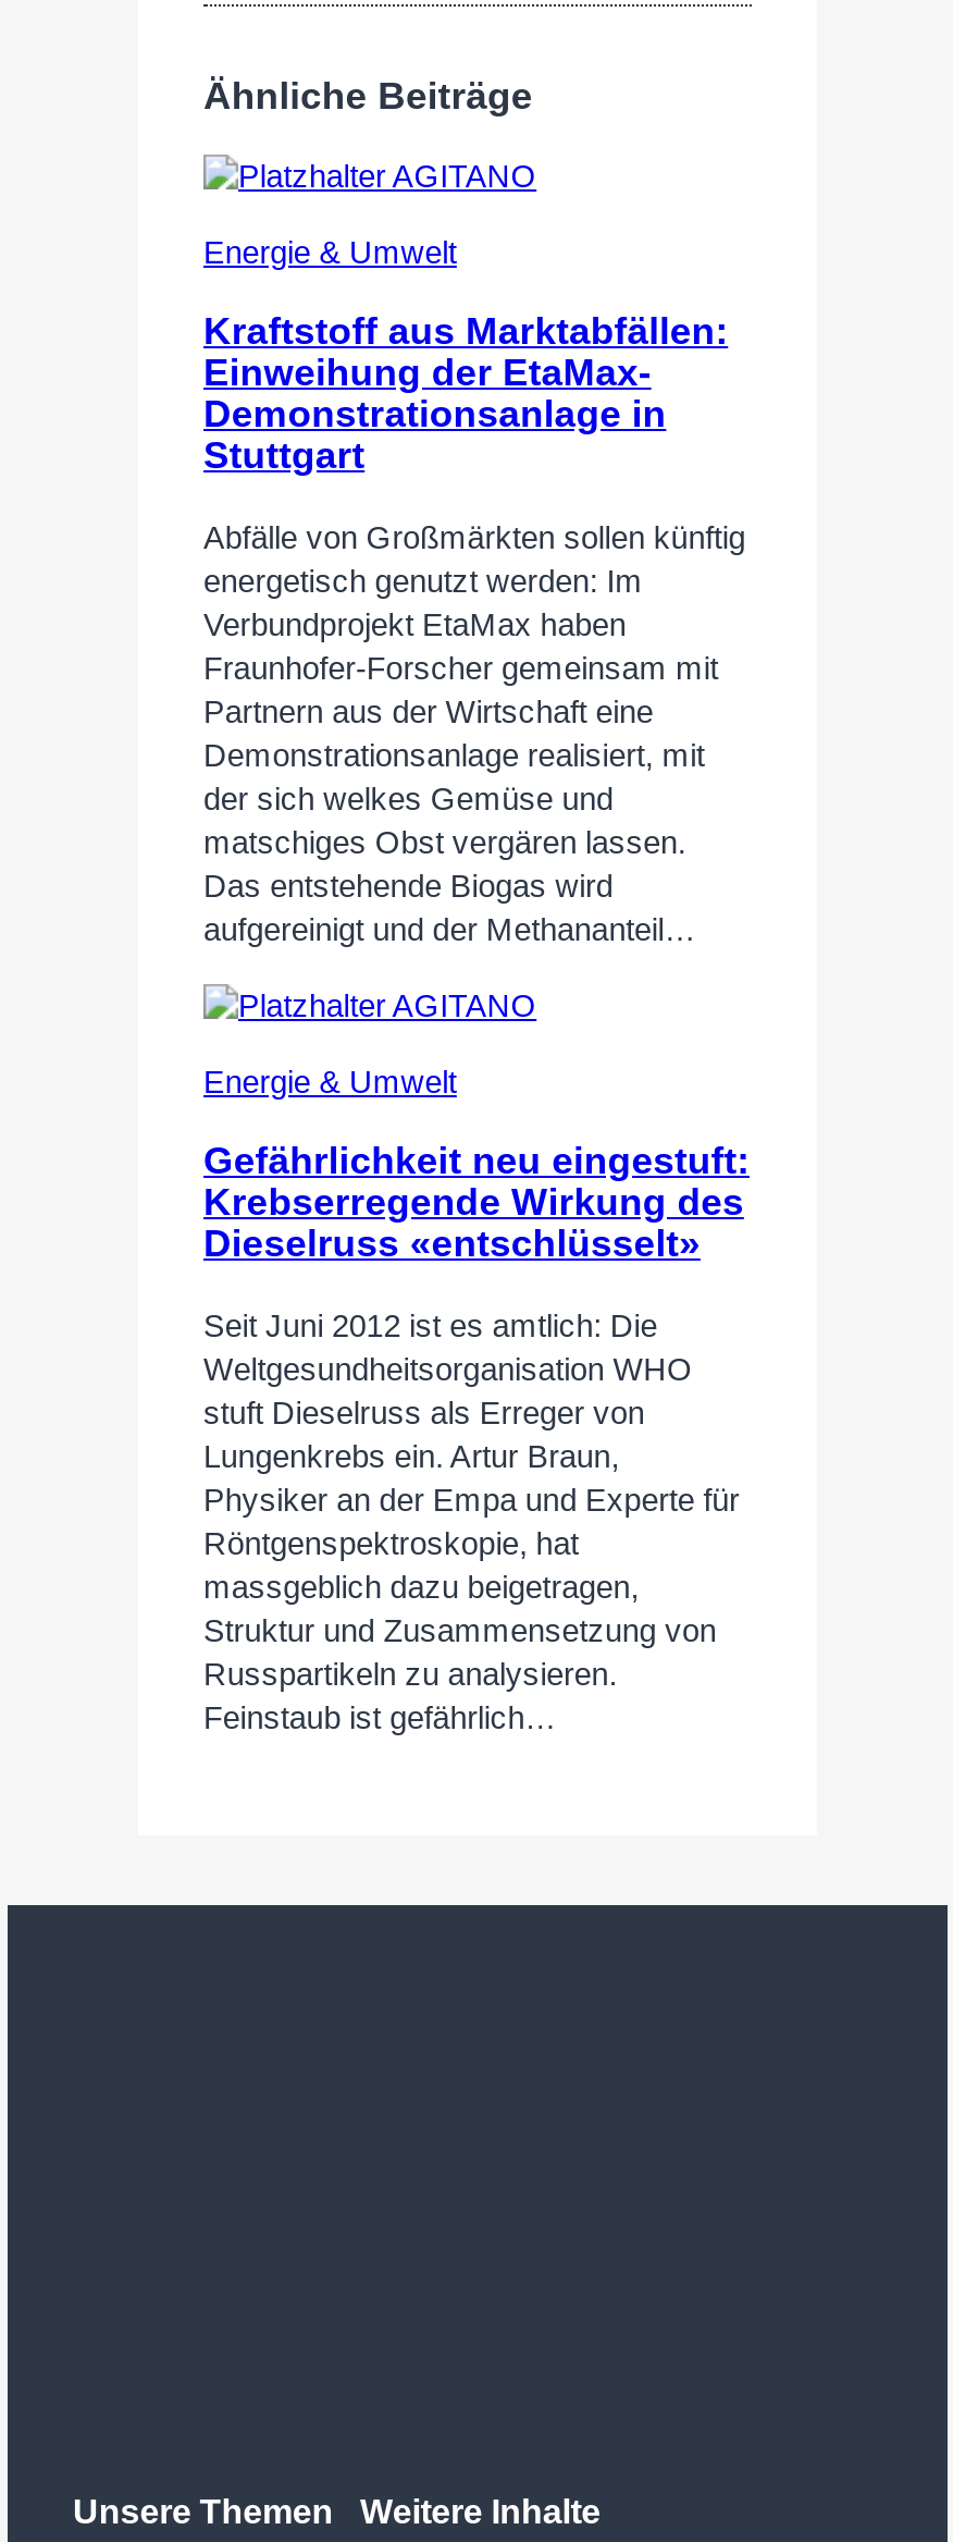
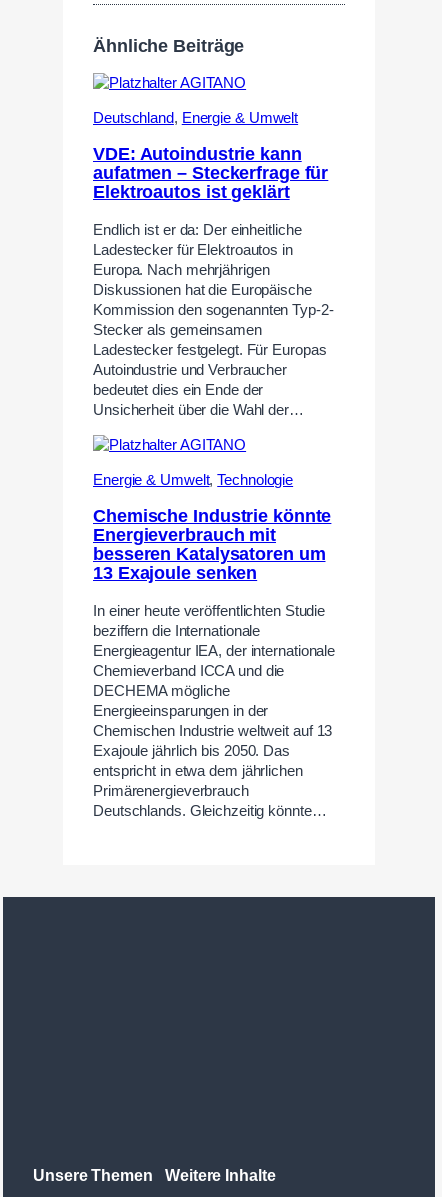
- Energie & Umwelt
+ Deutschland, Energie & Umwelt

- Kraftstoff aus Marktabfällen:
- Einweihung der EtaMax-
- Demonstrationsanlage in
- Stuttgart
+ VDE: Autoindustrie kann
+ aufatmen – Steckerfrage für
+ Elektroautos ist geklärt

- Abfälle von Großmärkten sollen künftig
- energetisch genutzt werden: Im
- Verbundprojekt EtaMax haben
- Fraunhofer-Forscher gemeinsam mit
- Partnern aus der Wirtschaft eine
- Demonstrationsanlage realisiert, mit
- der sich welkes Gemüse und
- matschiges Obst vergären lassen.
- Das entstehende Biogas wird
- aufgereinigt und der Methananteil…
+ Endlich ist er da: Der einheitliche
+ Ladestecker für Elektroautos in
+ Europa. Nach mehrjährigen
+ Diskussionen hat die Europäische
+ Kommission den sogenannten Typ-2-
+ Stecker als gemeinsamen
+ Ladestecker festgelegt. Für Europas
+ Autoindustrie und Verbraucher
+ bedeutet dies ein Ende der
+ Unsicherheit über die Wahl der…

- Energie & Umwelt
+ Energie & Umwelt, Technologie

- Gefährlichkeit neu eingestuft:
- Krebserregende Wirkung des
- Dieselruss «entschlüsselt»
+ Chemische Industrie könnte
+ Energieverbrauch mit
+ besseren Katalysatoren um
+ 13 Exajoule senken

- Seit Juni 2012 ist es amtlich: Die
- Weltgesundheitsorganisation WHO
- stuft Dieselruss als Erreger von
- Lungenkrebs ein. Artur Braun,
- Physiker an der Empa und Experte für
- Röntgenspektroskopie, hat
- massgeblich dazu beigetragen,
- Struktur und Zusammensetzung von
- Russpartikeln zu analysieren.
- Feinstaub ist gefährlich…
+ In einer heute veröffentlichten Studie
+ beziffern die Internationale
+ Energieagentur IEA, der internationale
+ Chemieverband ICCA und die
+ DECHEMA mögliche
+ Energieeinsparungen in der
+ Chemischen Industrie weltweit auf 13
+ Exajoule jährlich bis 2050. Das
+ entspricht in etwa dem jährlichen
+ Primärenergieverbrauch
+ Deutschlands. Gleichzeitig könnte…
